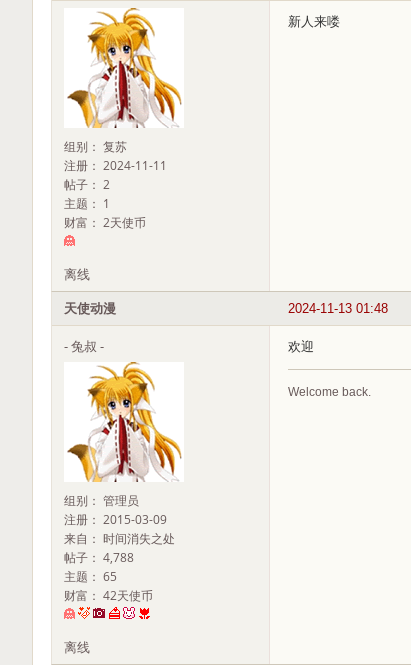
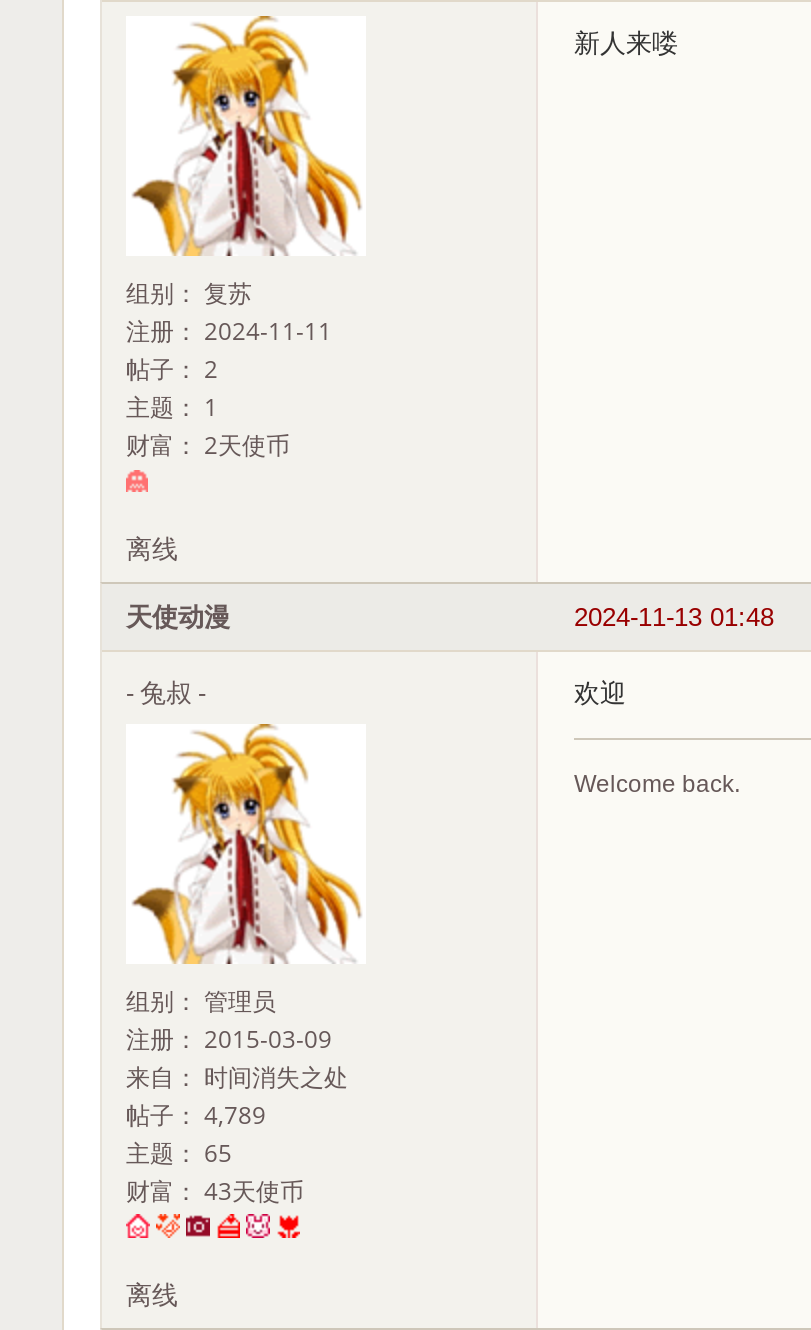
- 帖子： 4,788
+ 帖子： 4,789

- 财富： 42天使币
+ 财富： 43天使币
